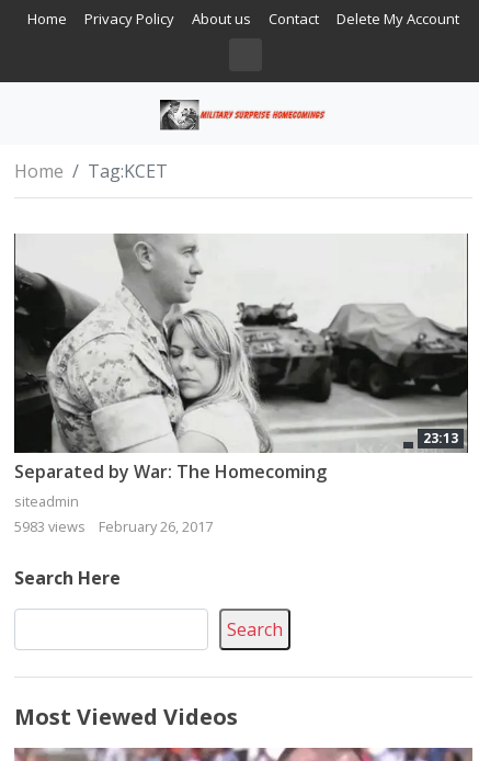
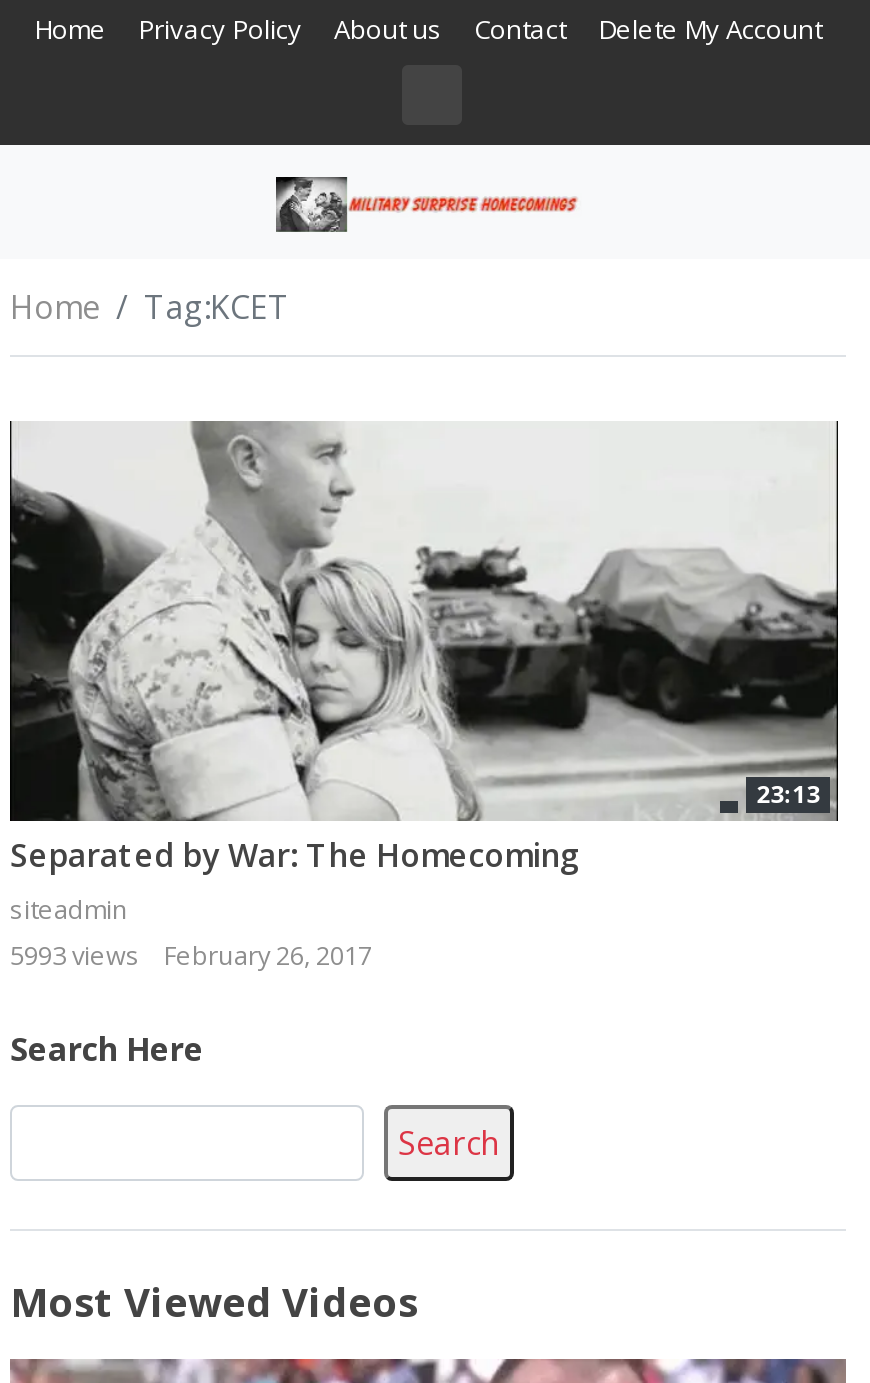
- 5983 views February 26, 2017
+ 5993 views February 26, 2017
